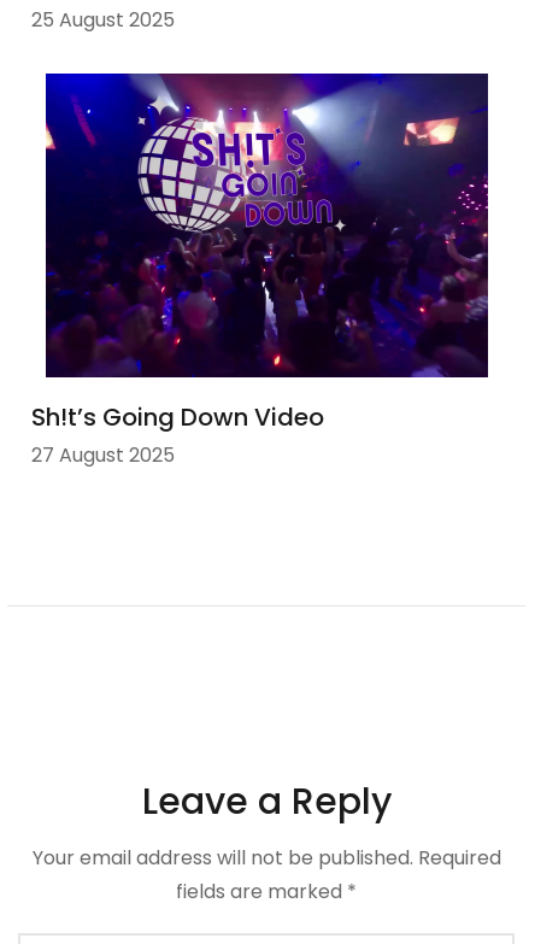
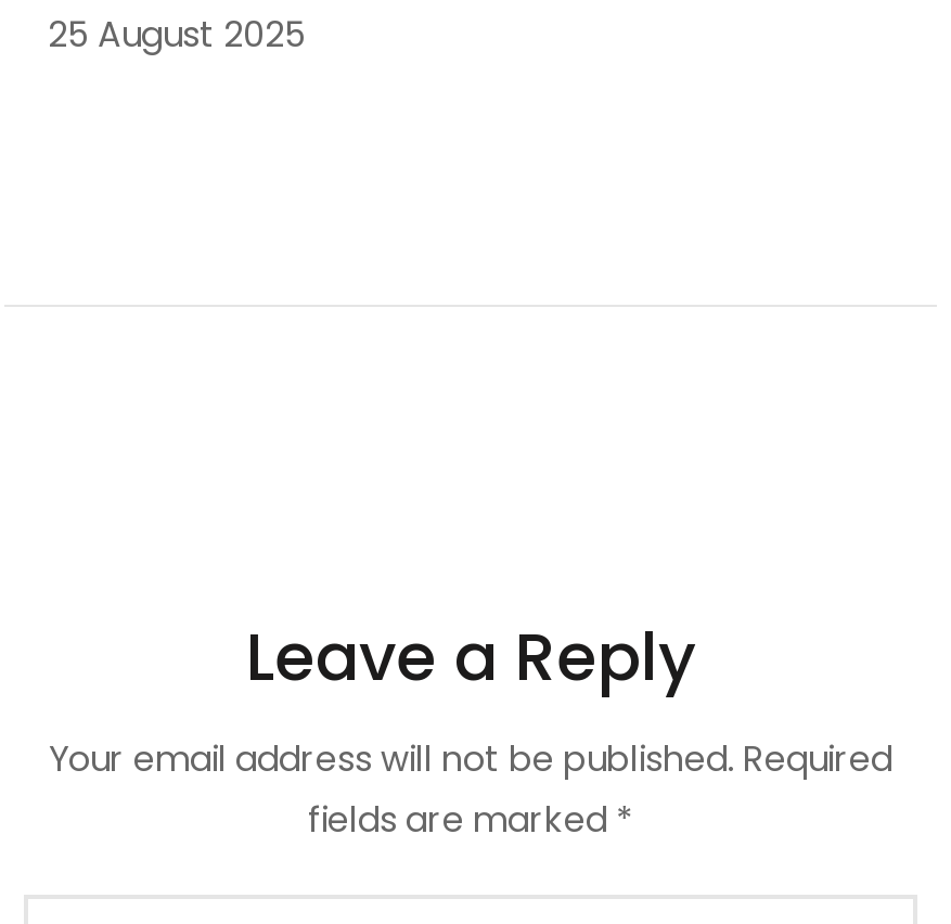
- [image]
- Sh!t’s Going Down Video
- 27 August 2025
